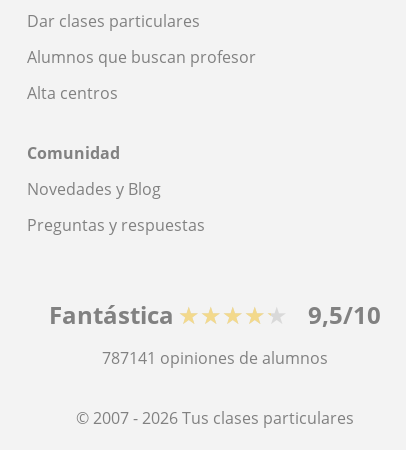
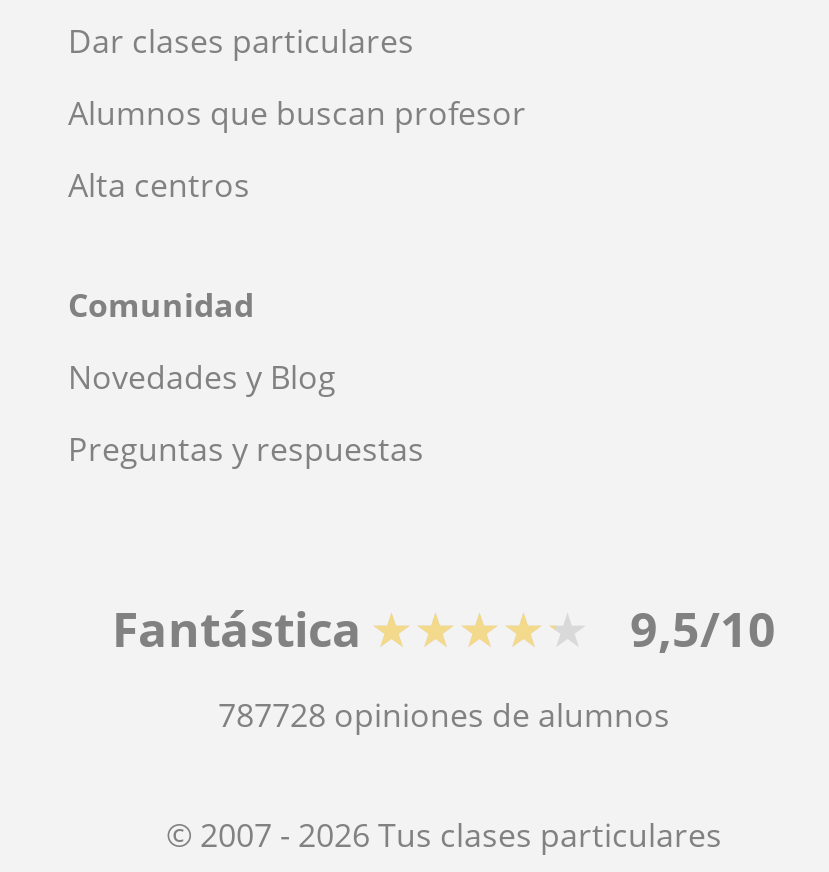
- 787141 opiniones de alumnos
+ 787728 opiniones de alumnos
